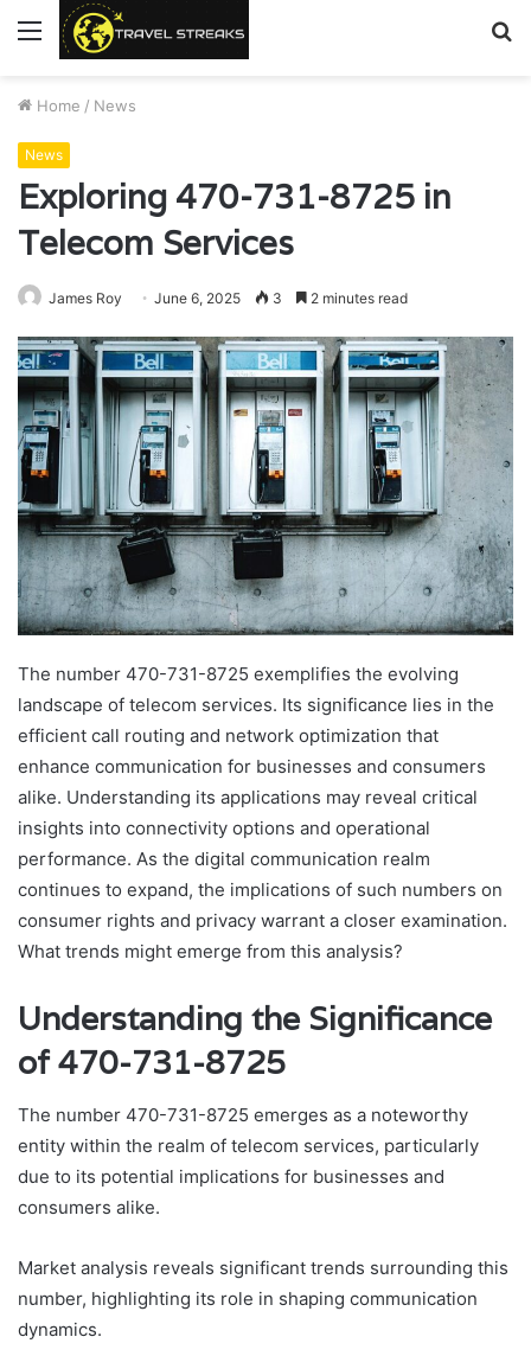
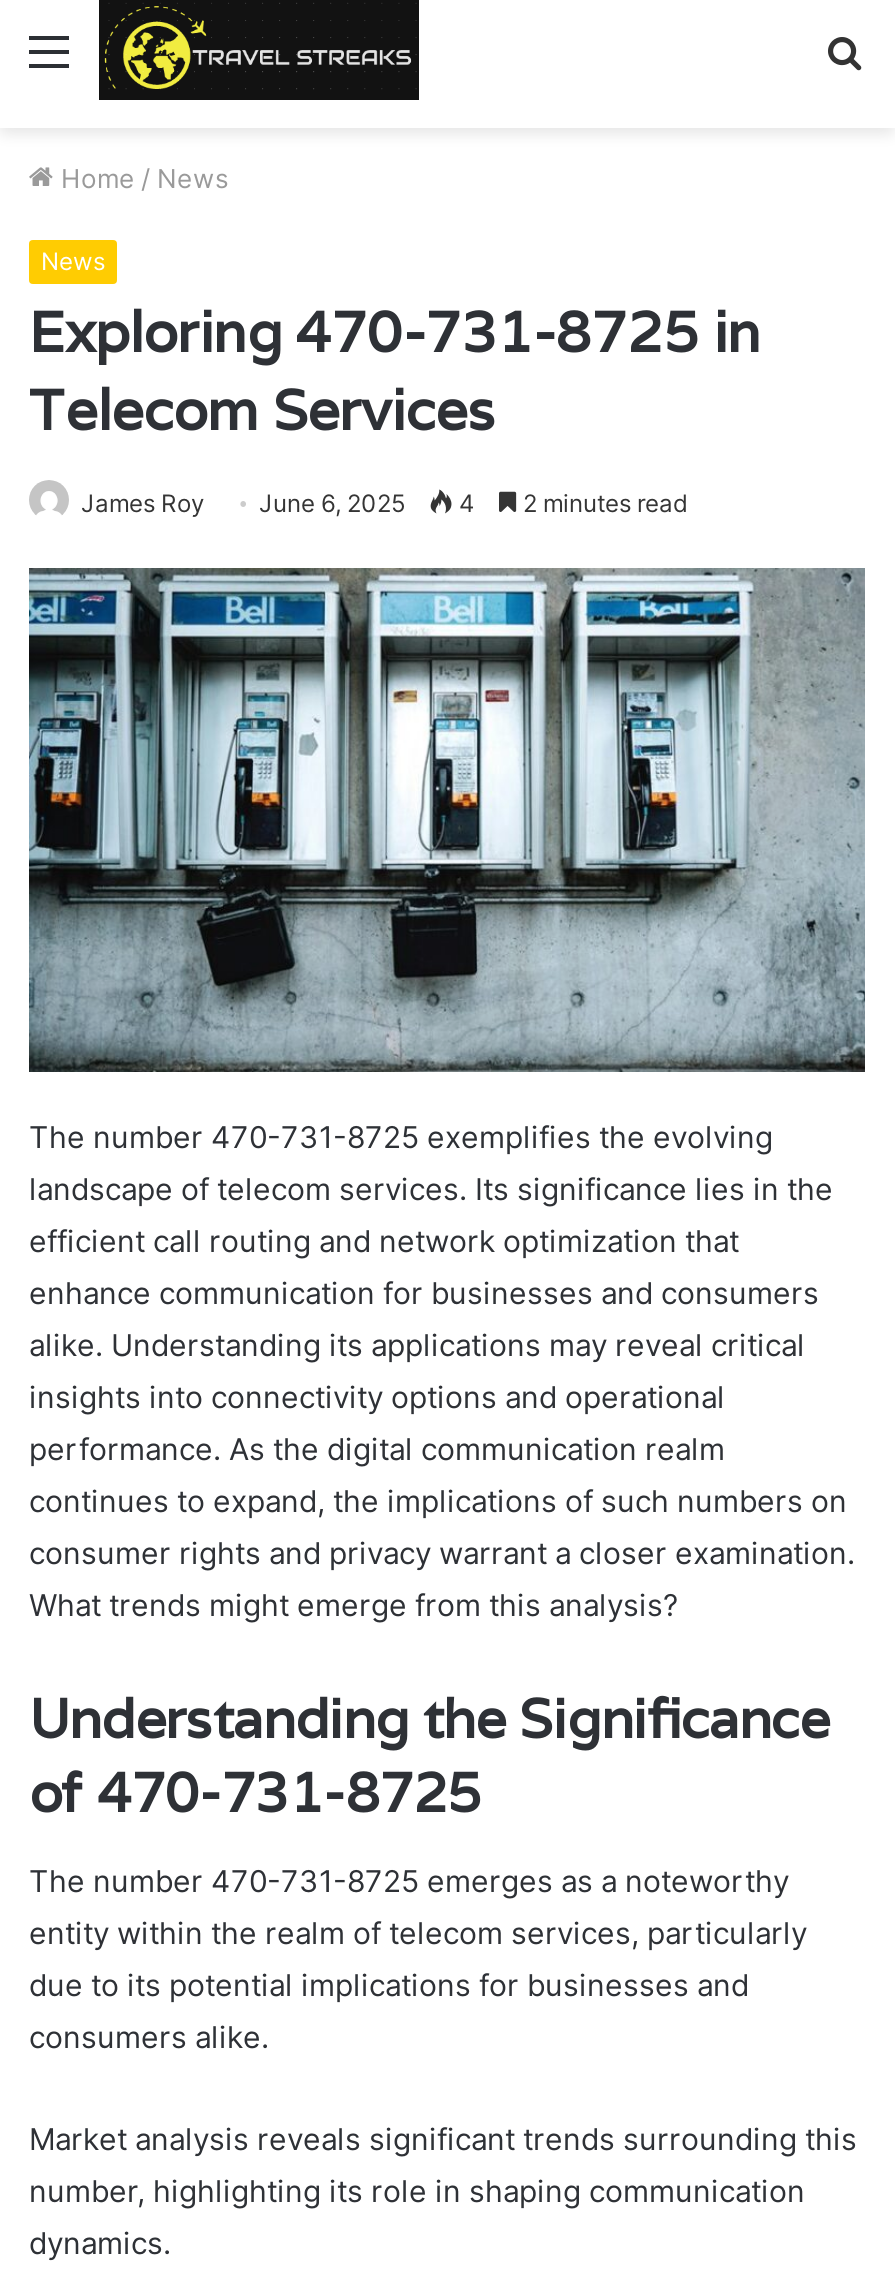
- James Roy June 6, 2025 3 2 minutes read
+ James Roy June 6, 2025 4 2 minutes read
